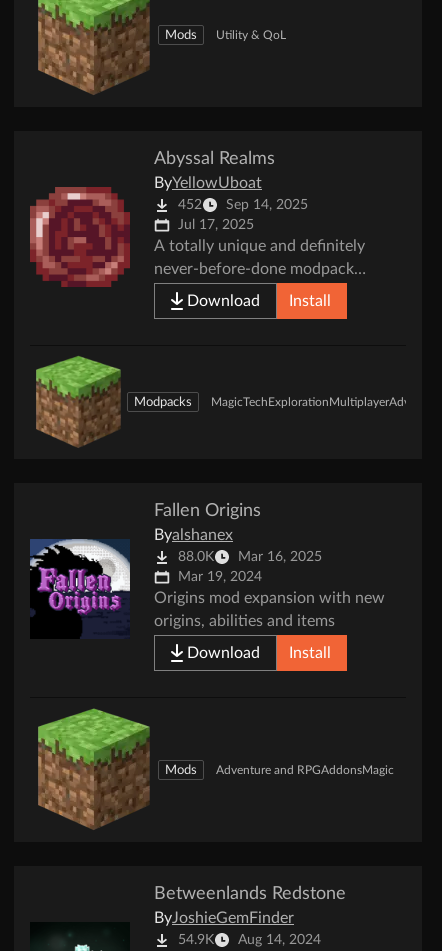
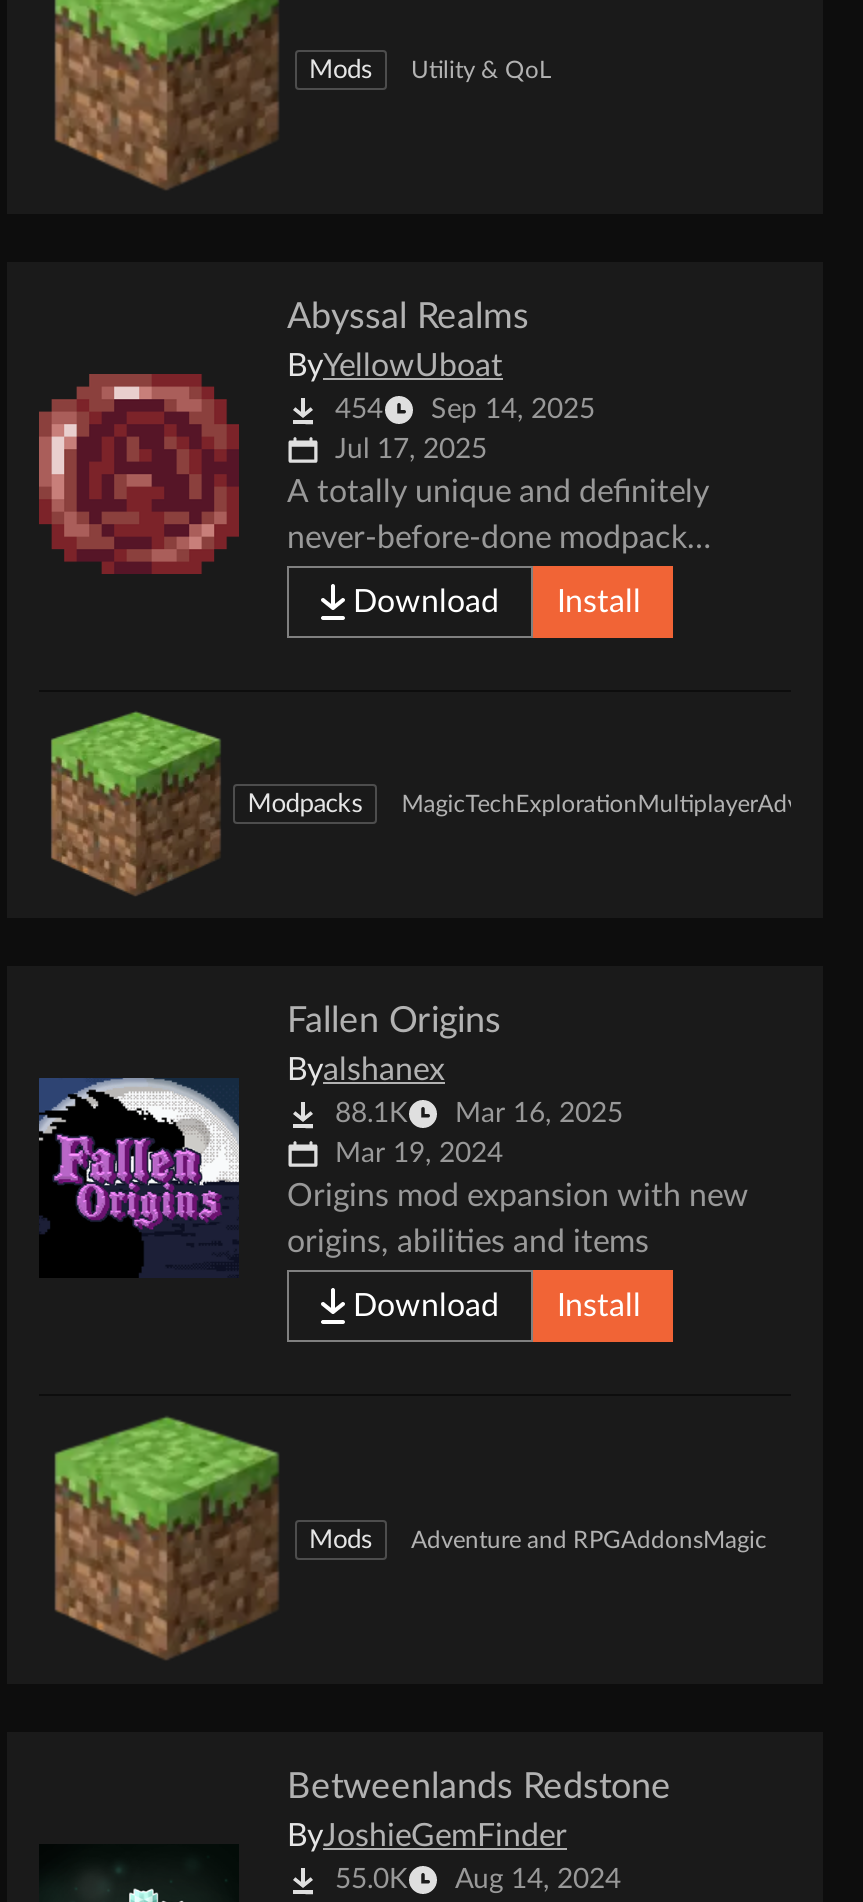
- 452 Sep 14, 2025
+ 454 Sep 14, 2025

- 88.0K Mar 16, 2025
+ 88.1K Mar 16, 2025

- 54.9K Aug 14, 2024
+ 55.0K Aug 14, 2024
